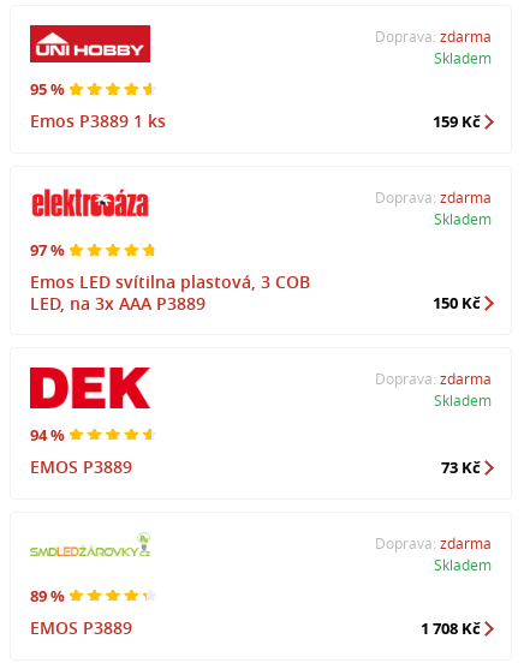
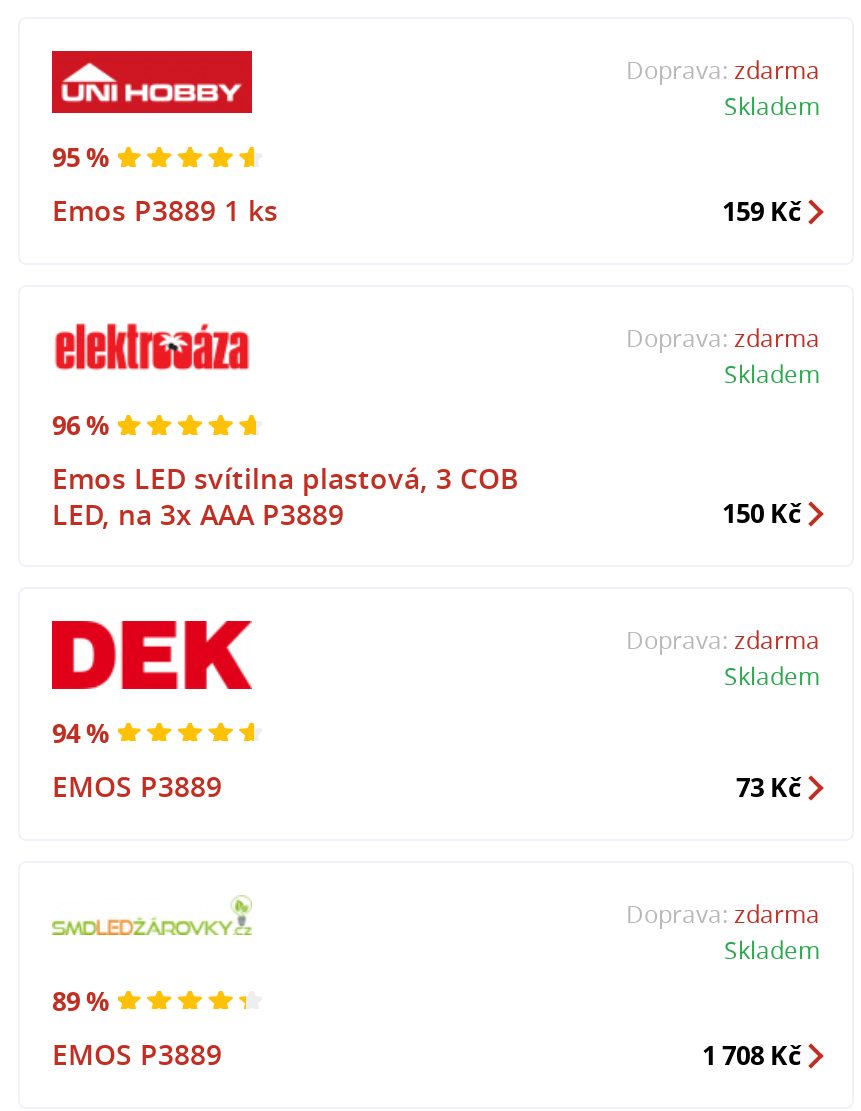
- 97 %
+ 96 %
